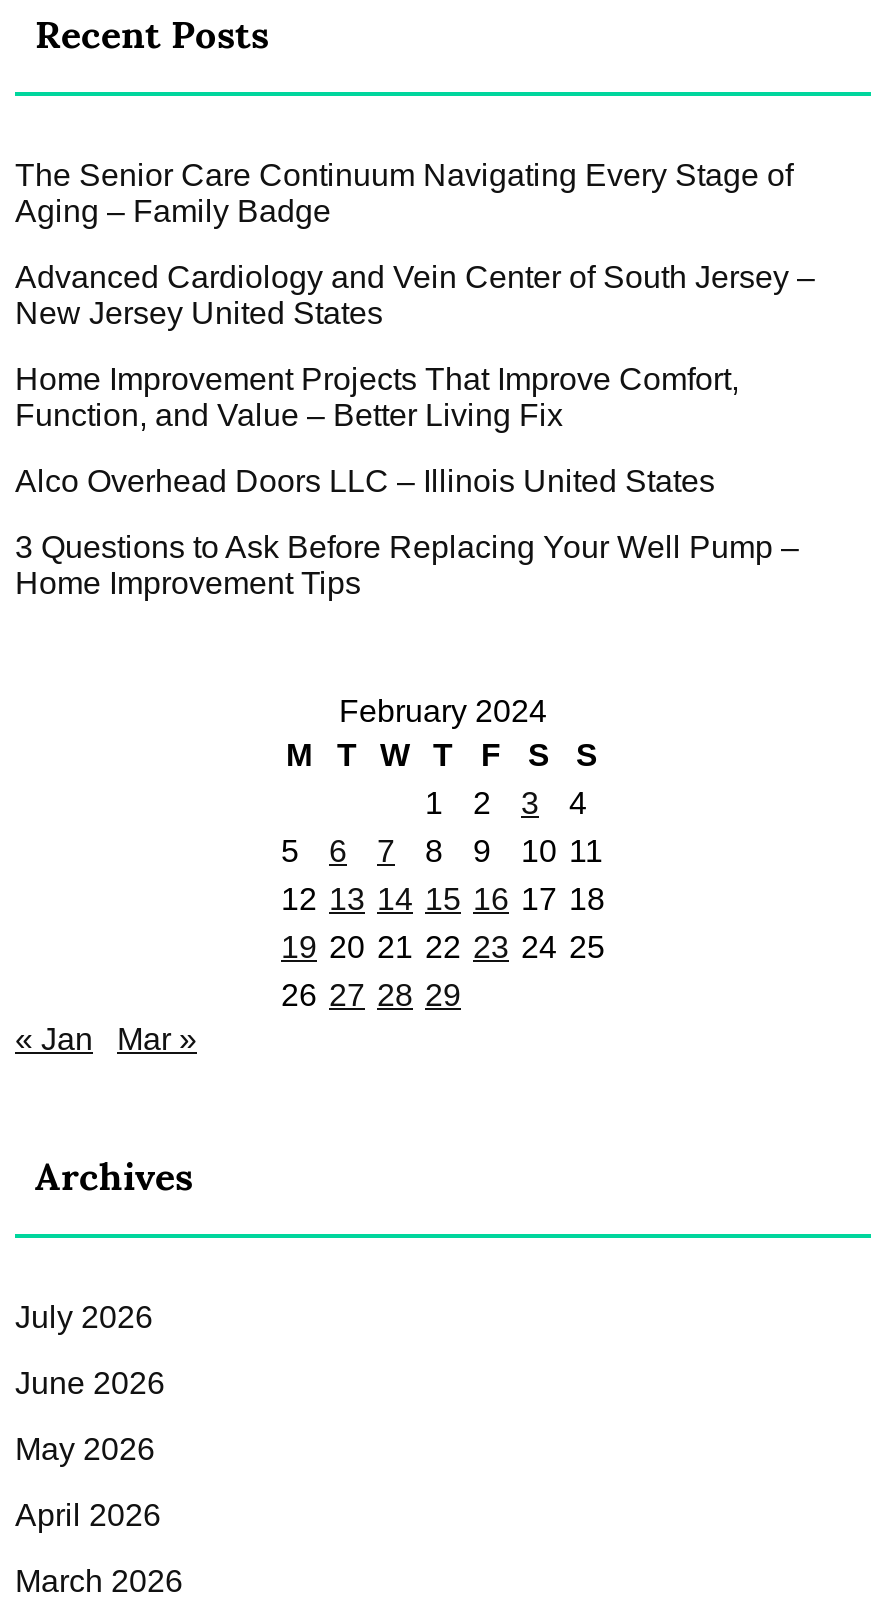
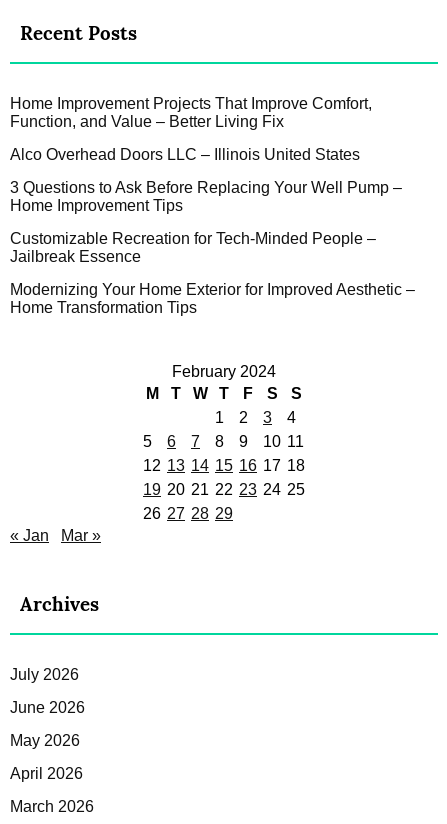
- The Senior Care Continuum Navigating Every Stage of
- Aging – Family Badge
- Advanced Cardiology and Vein Center of South Jersey –
- New Jersey United States

moved up: Home Improvement Projects That Improve Comfort, | Function, and Value – Better Living Fix | Alco Overhead Doors LLC – Illinois United States | 3 Questions to Ask Before Replacing Your Well Pump – | Home Improvement Tips

+ Customizable Recreation for Tech-Minded People –
+ Jailbreak Essence
+ Modernizing Your Home Exterior for Improved Aesthetic –
+ Home Transformation Tips
